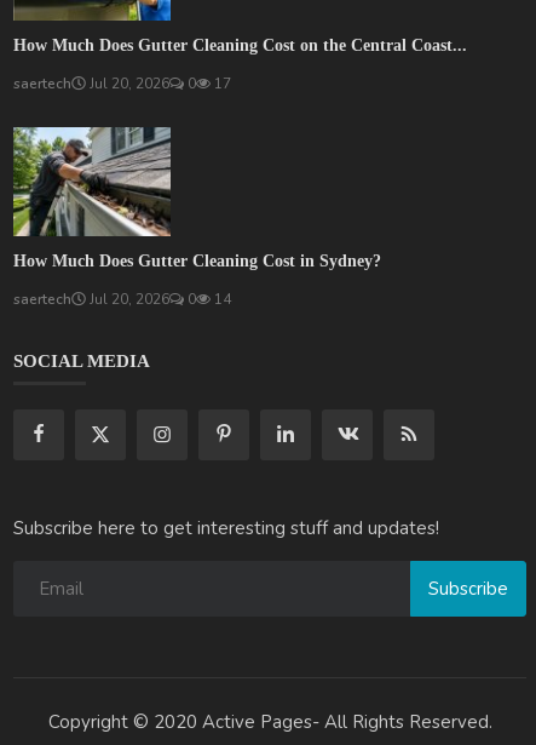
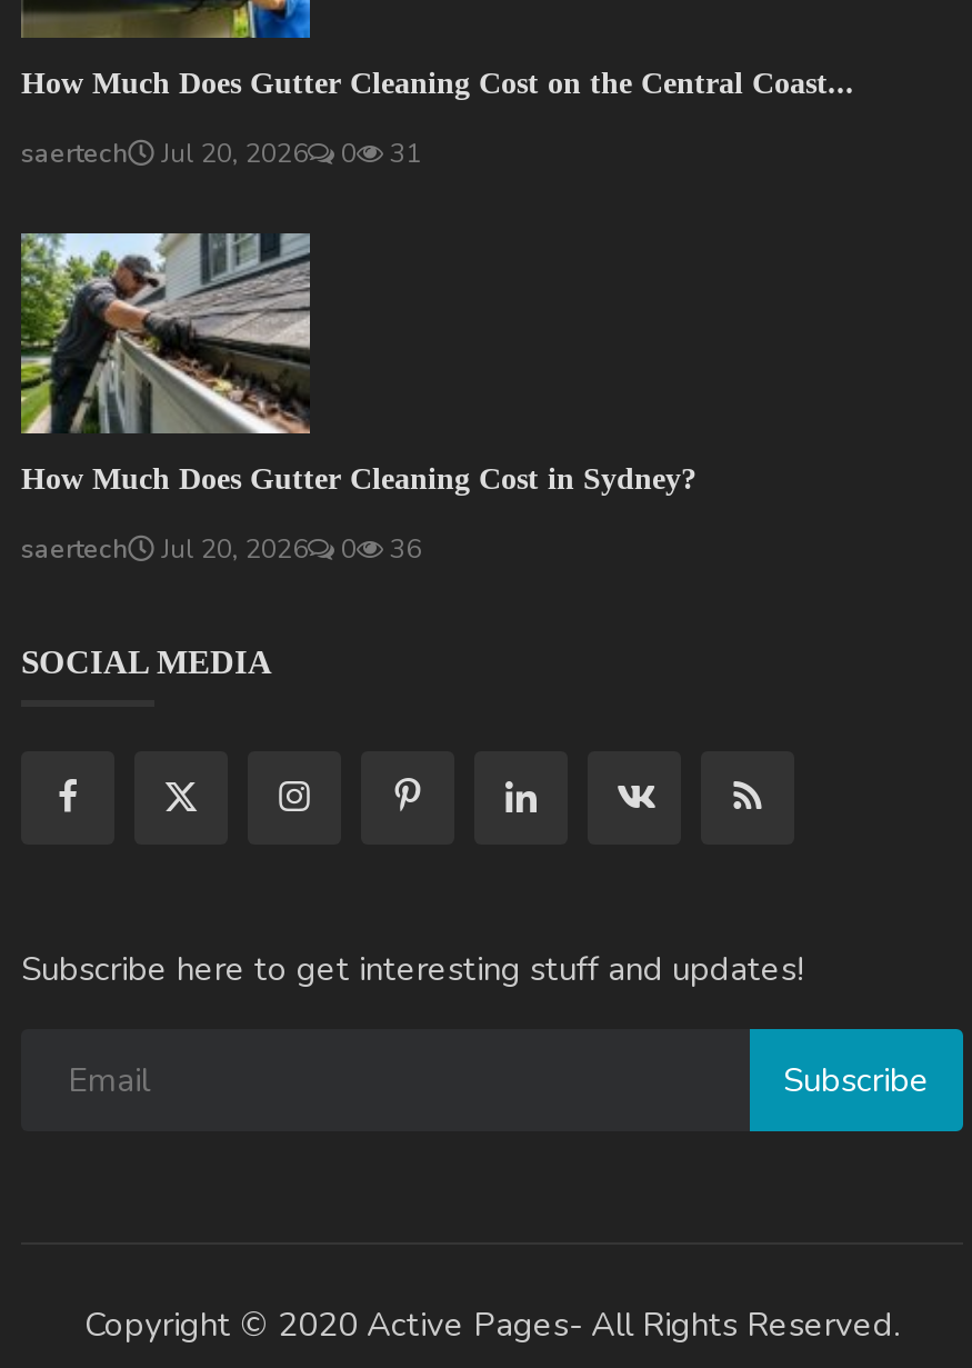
- 17
+ 31

- 14
+ 36
